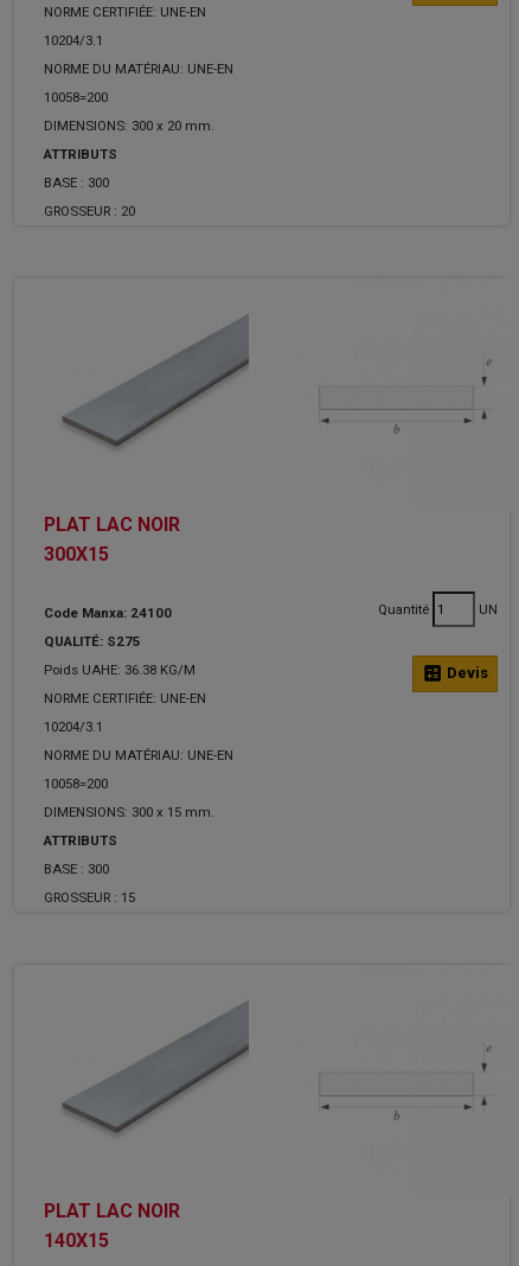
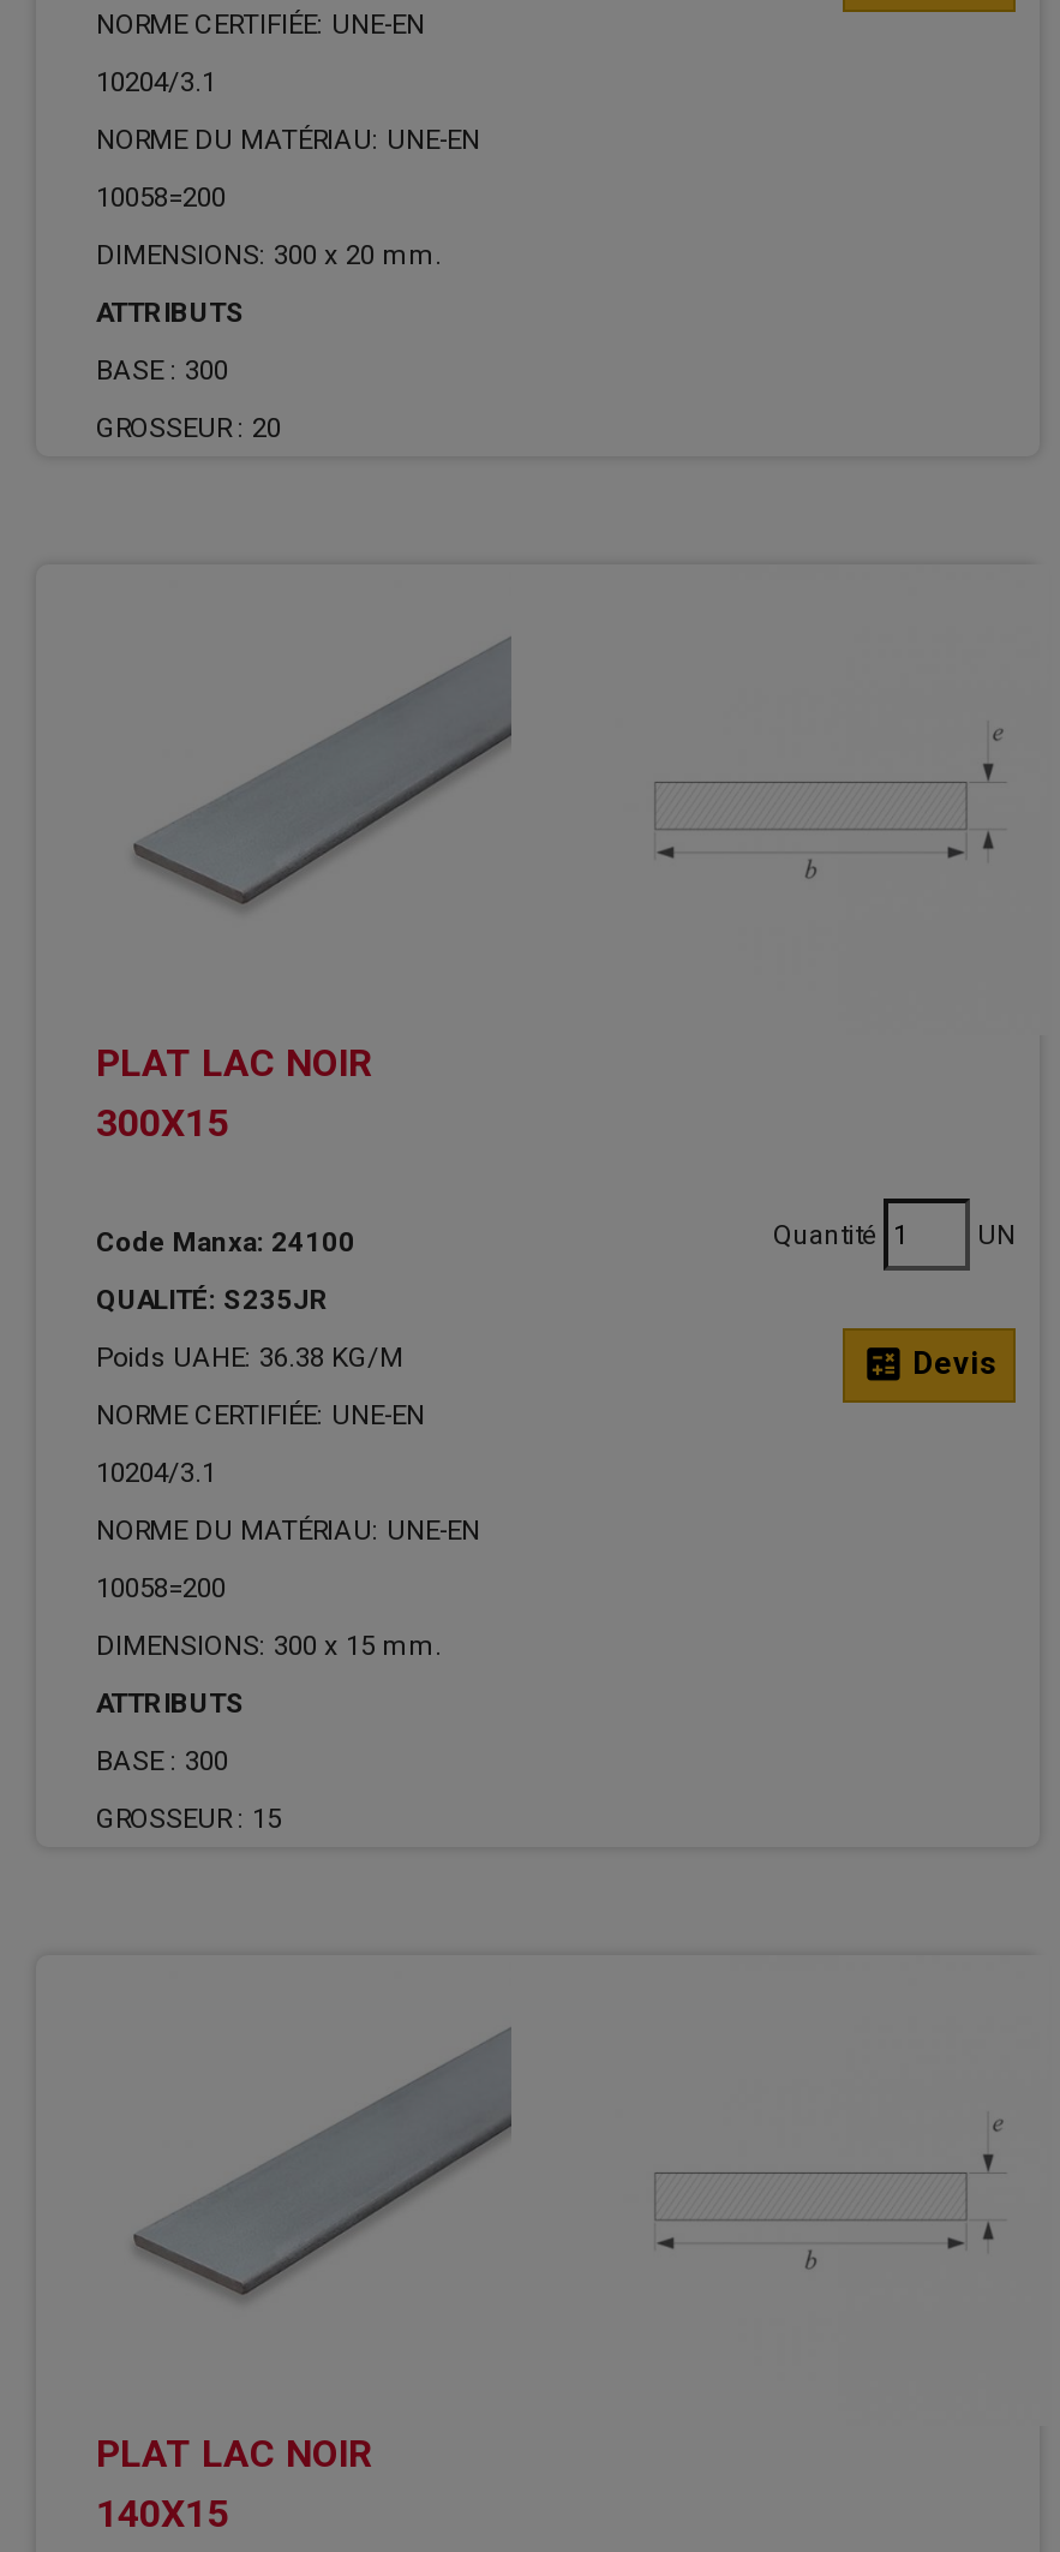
- QUALITÉ: S275
+ QUALITÉ: S235JR
